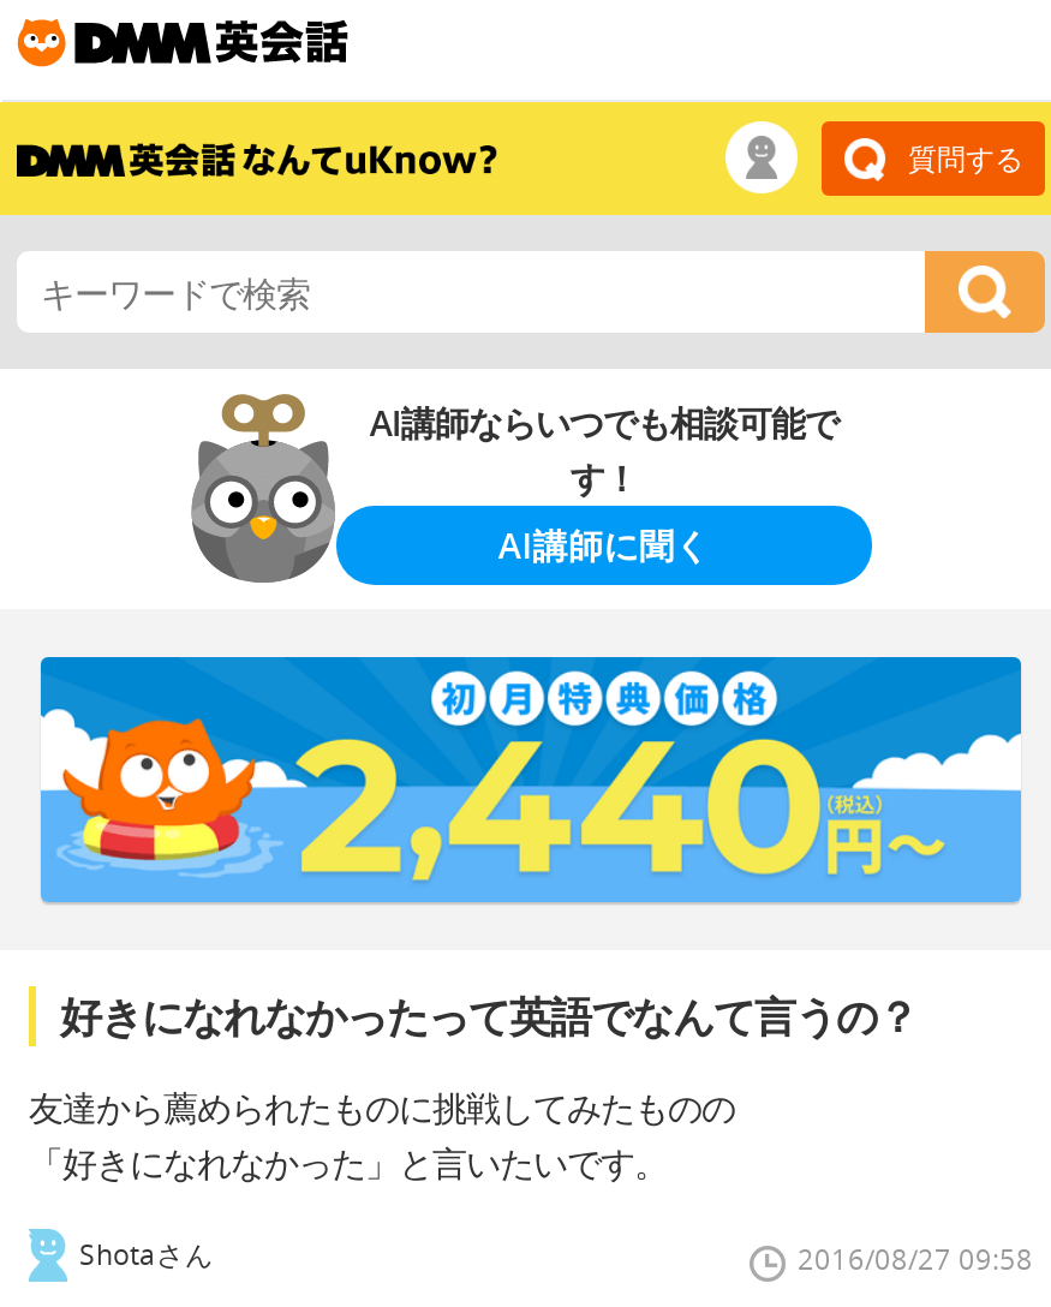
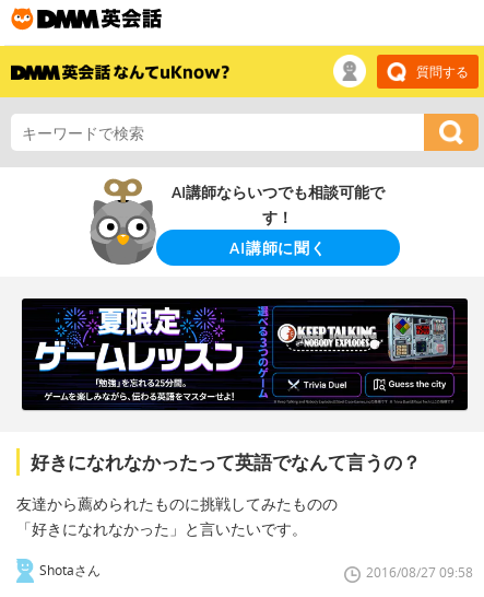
- [image]
+ [image]
